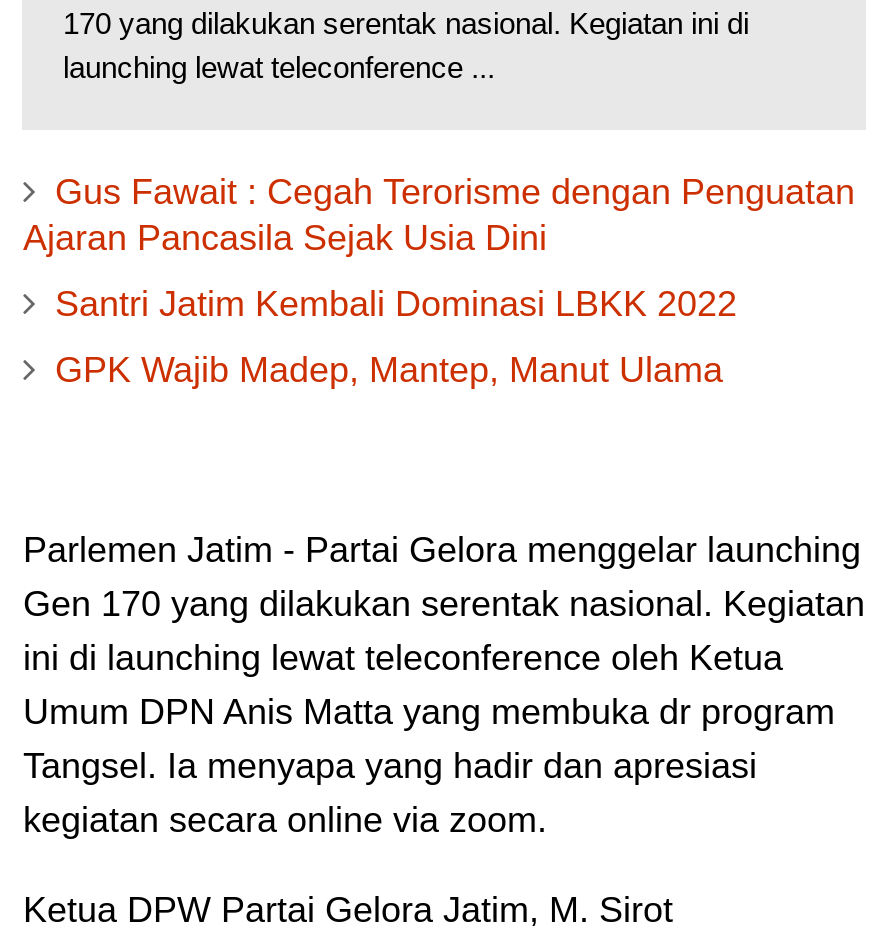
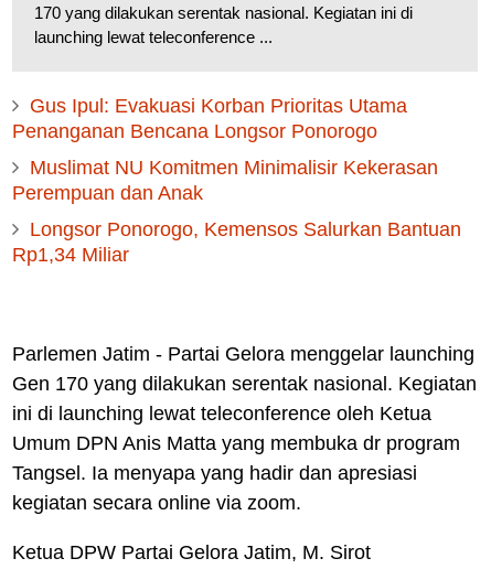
- Gus Fawait : Cegah Terorisme dengan Penguatan
- Ajaran Pancasila Sejak Usia Dini
+ Gus Ipul: Evakuasi Korban Prioritas Utama
+ Penanganan Bencana Longsor Ponorogo

- Santri Jatim Kembali Dominasi LBKK 2022
+ Muslimat NU Komitmen Minimalisir Kekerasan
+ Perempuan dan Anak

- GPK Wajib Madep, Mantep, Manut Ulama
+ Longsor Ponorogo, Kemensos Salurkan Bantuan
+ Rp1,34 Miliar
